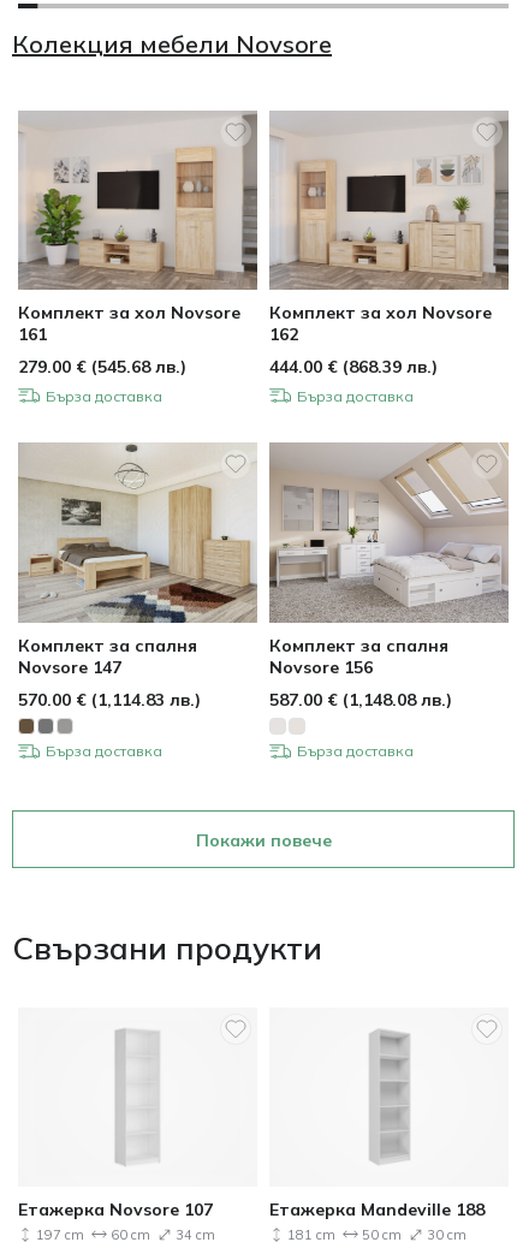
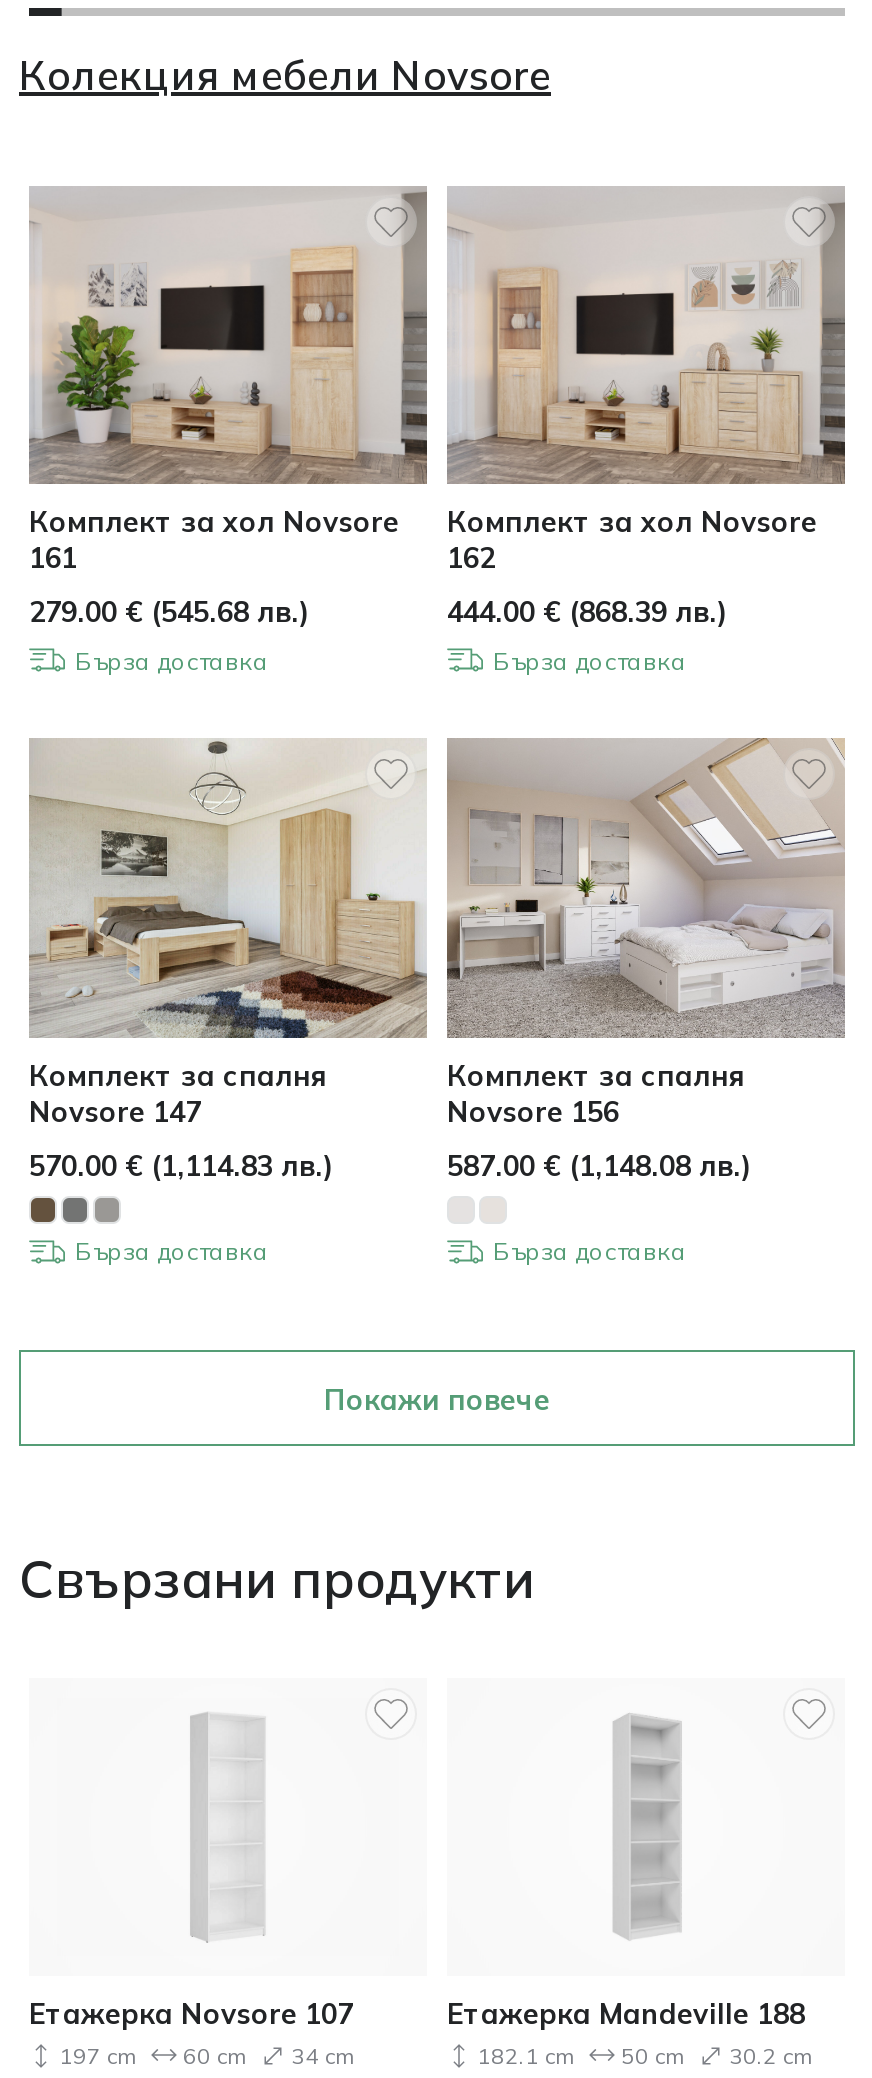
- 181 cm
+ 182.1 cm

- 30 cm
+ 30.2 cm
